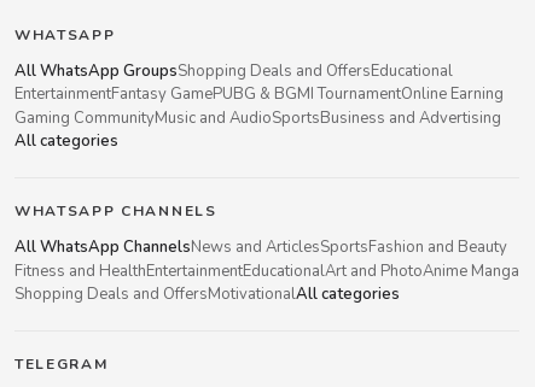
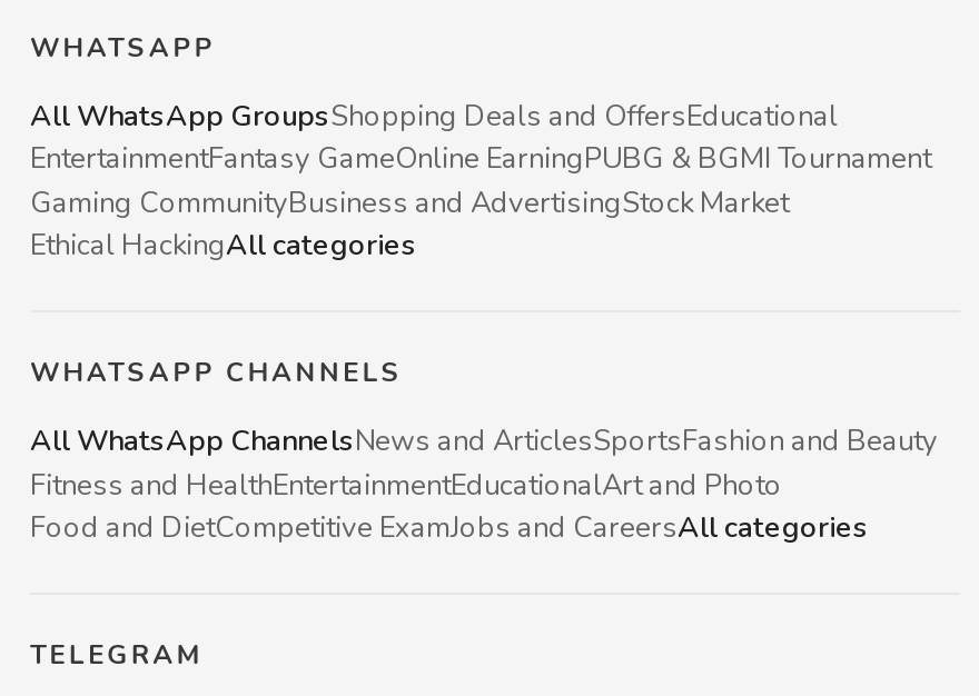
- EntertainmentFantasy GamePUBG & BGMI TournamentOnline Earning
- Gaming CommunityMusic and AudioSportsBusiness and Advertising
- All categories
+ EntertainmentFantasy GameOnline EarningPUBG & BGMI Tournament
+ Gaming CommunityBusiness and AdvertisingStock Market
+ Ethical HackingAll categories

- Fitness and HealthEntertainmentEducationalArt and PhotoAnime Manga
- Shopping Deals and OffersMotivationalAll categories
+ Fitness and HealthEntertainmentEducationalArt and Photo
+ Food and DietCompetitive ExamJobs and CareersAll categories
